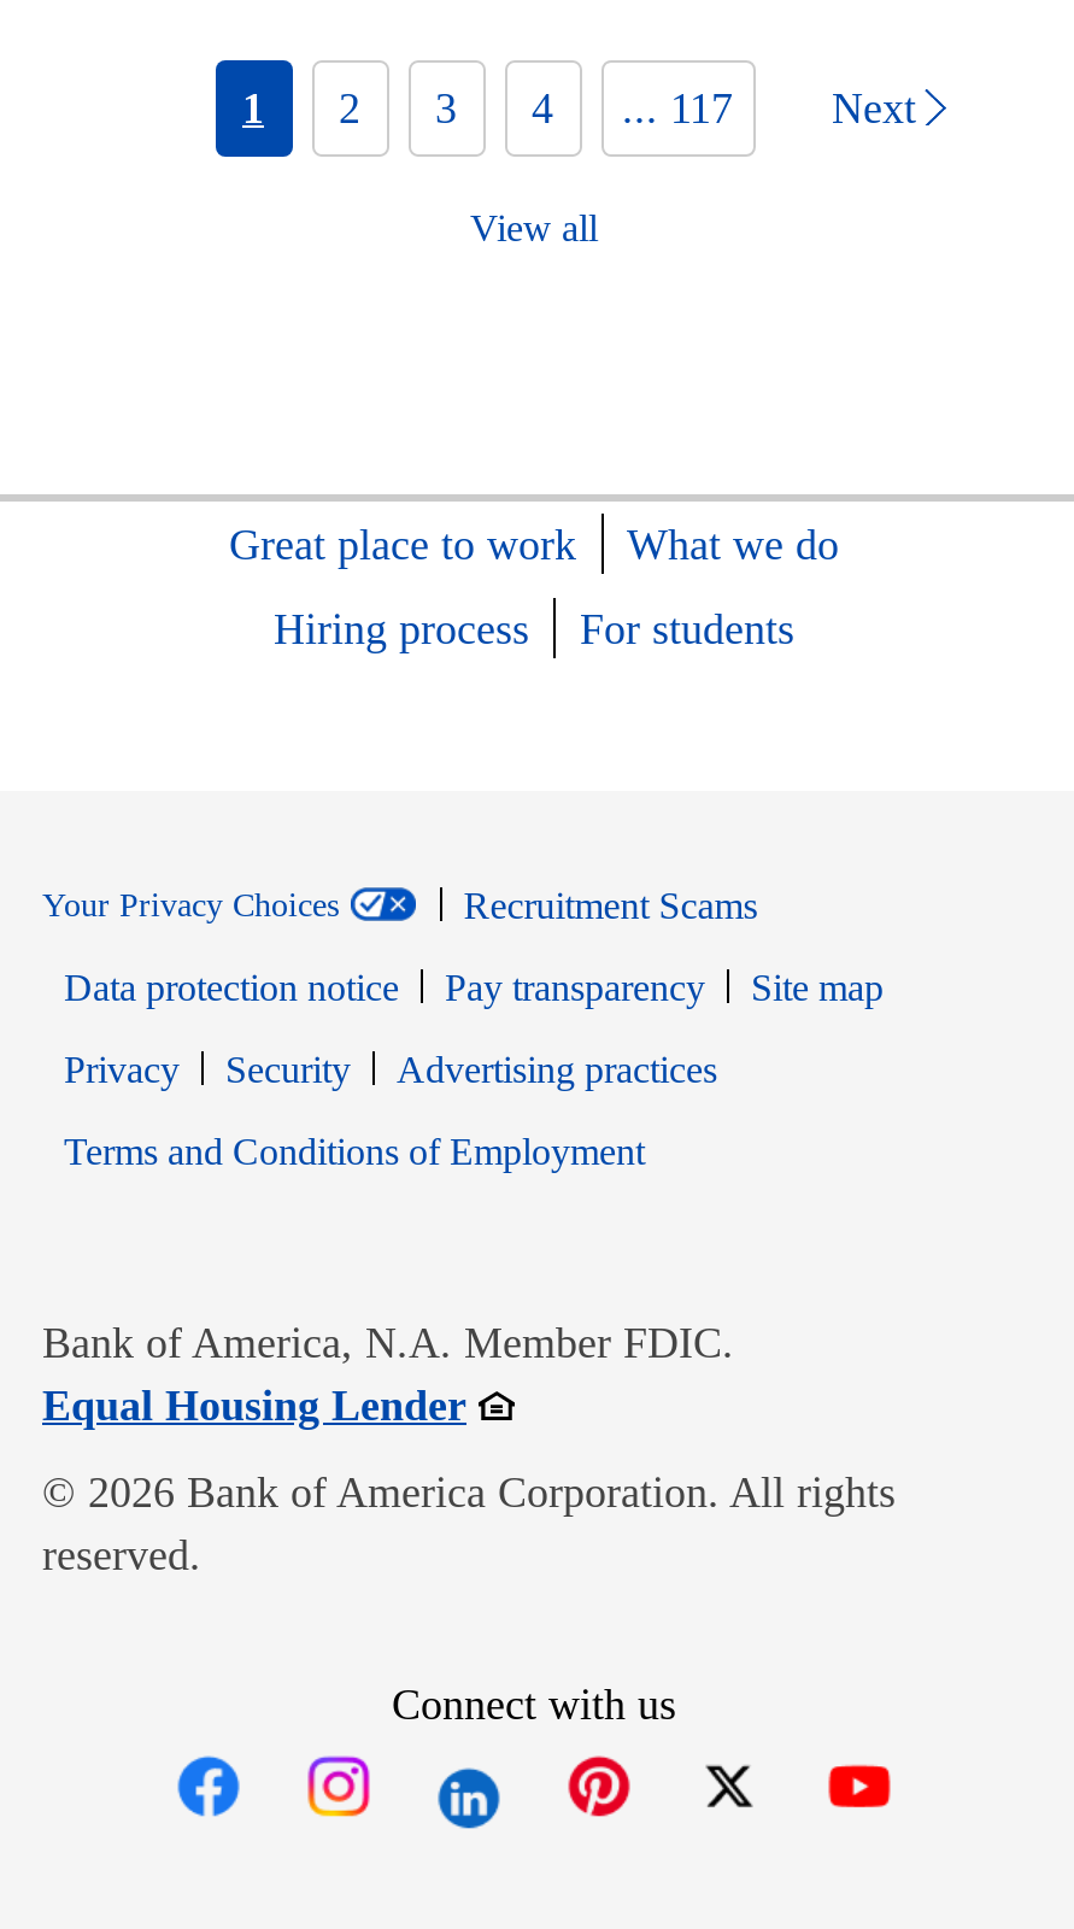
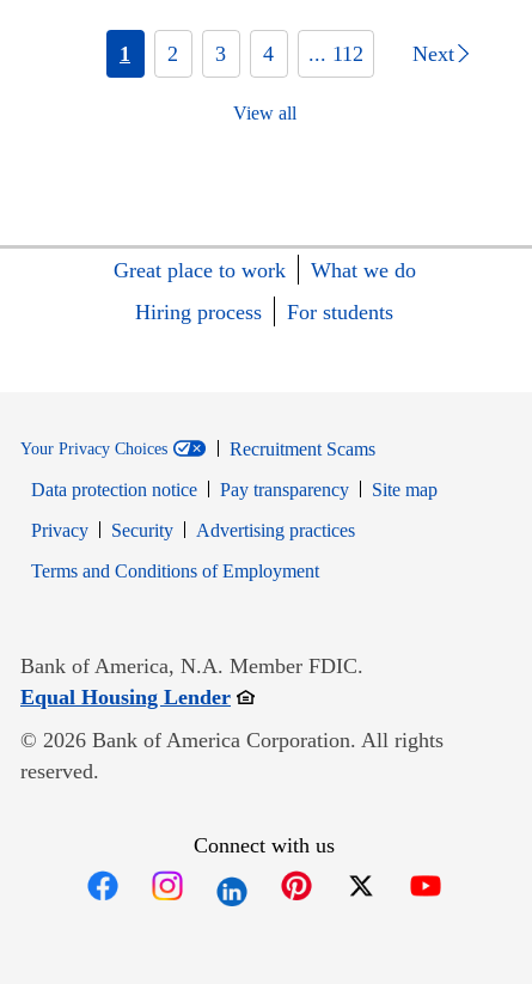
- 1 2 3 4 ... 117
+ 1 2 3 4 ... 112
